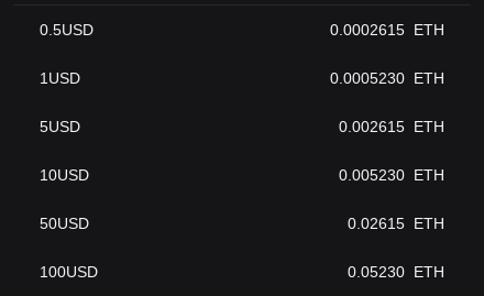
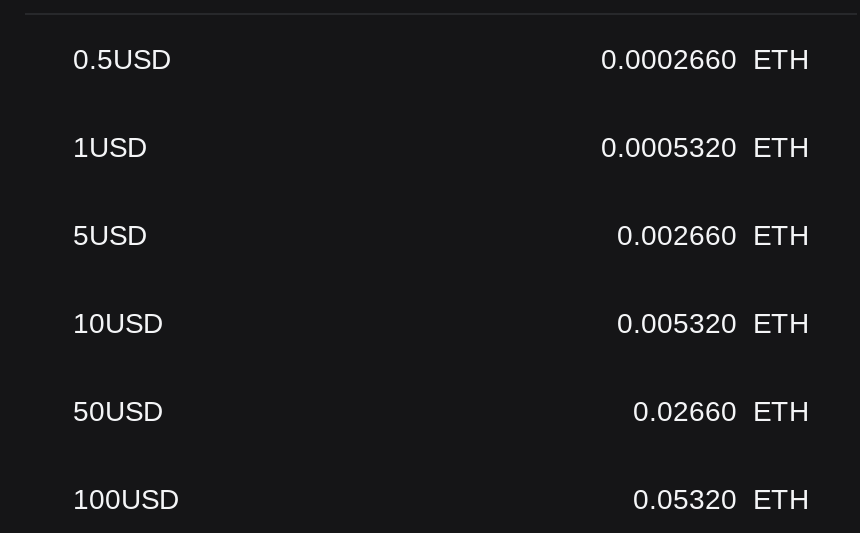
- 0.0002615 ETH
+ 0.0002660 ETH

- 0.0005230 ETH
+ 0.0005320 ETH

- 0.002615 ETH
+ 0.002660 ETH

- 0.005230 ETH
+ 0.005320 ETH

- 0.02615 ETH
+ 0.02660 ETH

- 0.05230 ETH
+ 0.05320 ETH
